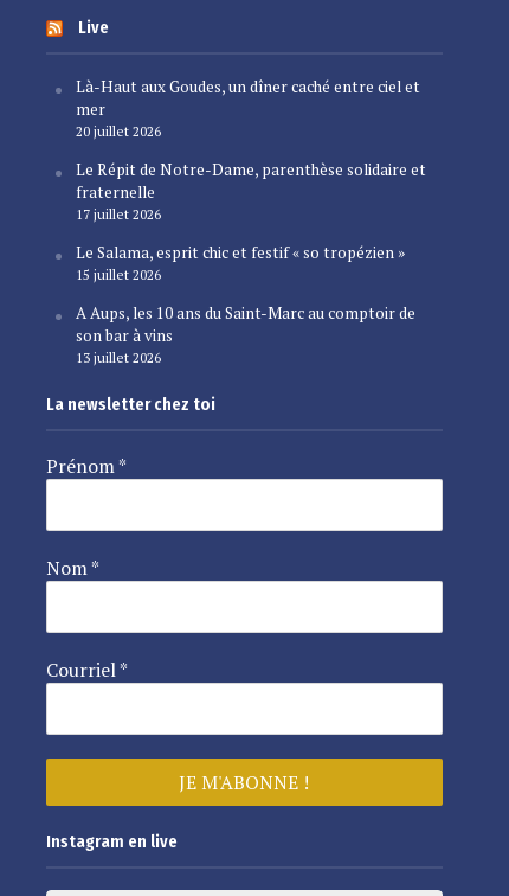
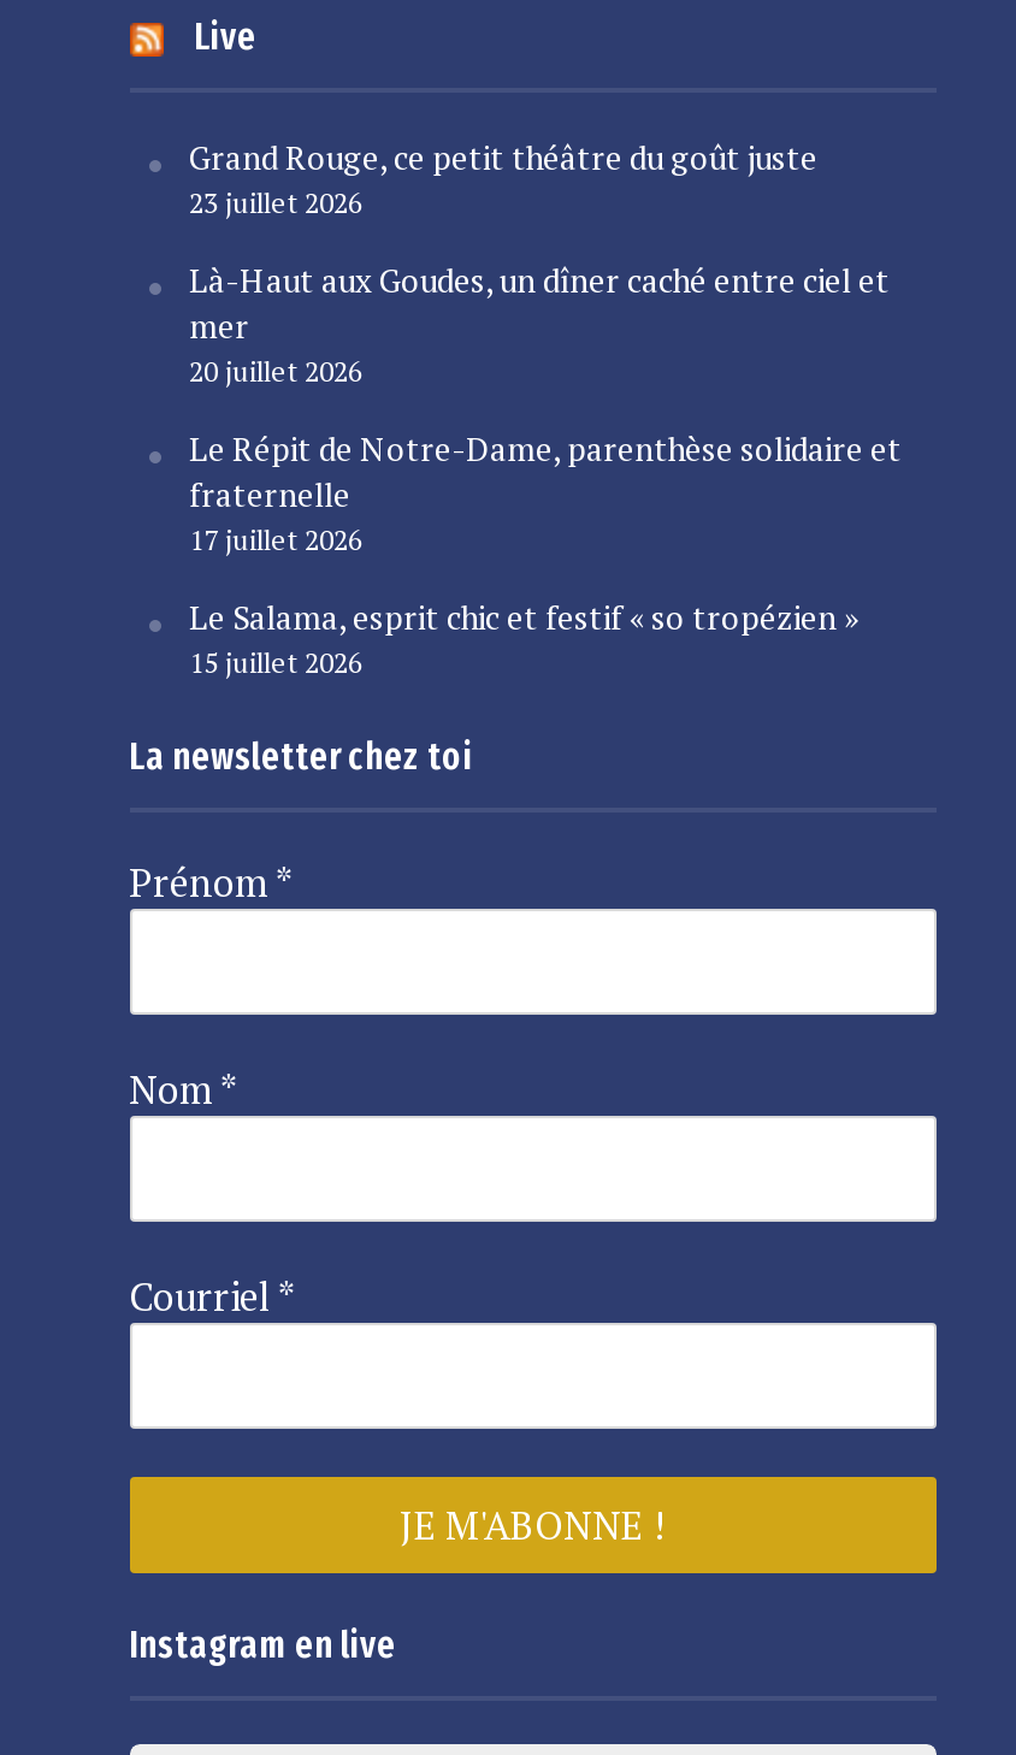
+ Grand Rouge, ce petit théâtre du goût juste
+ 23 juillet 2026

moved down: Là-Haut aux Goudes, un dîner caché entre ciel et | mer | 20 juillet 2026 | Le Répit de Notre-Dame, parenthèse solidaire et | fraternelle | 17 juillet 2026 | Le Salama, esprit chic et festif « so tropézien » | 15 juillet 2026

- A Aups, les 10 ans du Saint-Marc au comptoir de
- son bar à vins
- 13 juillet 2026
